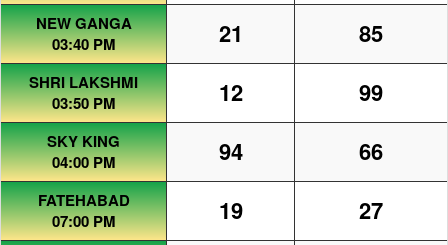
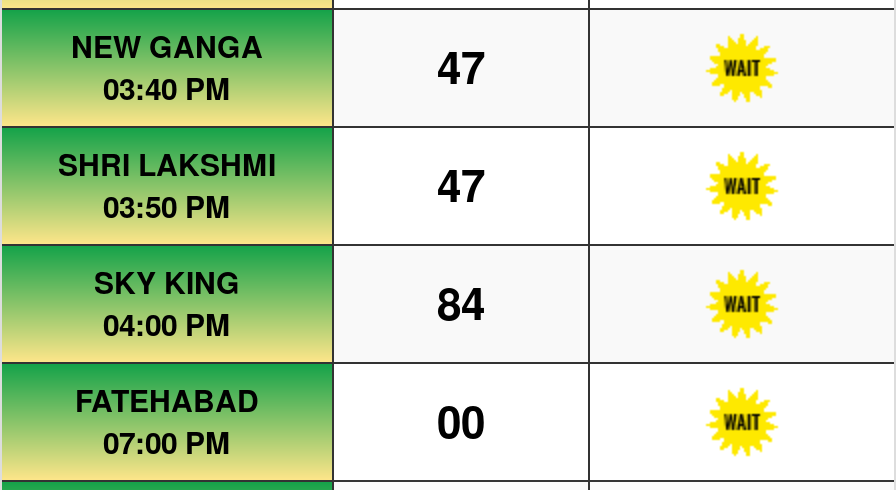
- 21
- 85
+ 47

- 12
- 99
+ 47

- 94
- 66
+ 84

- 19
- 27
+ 00
